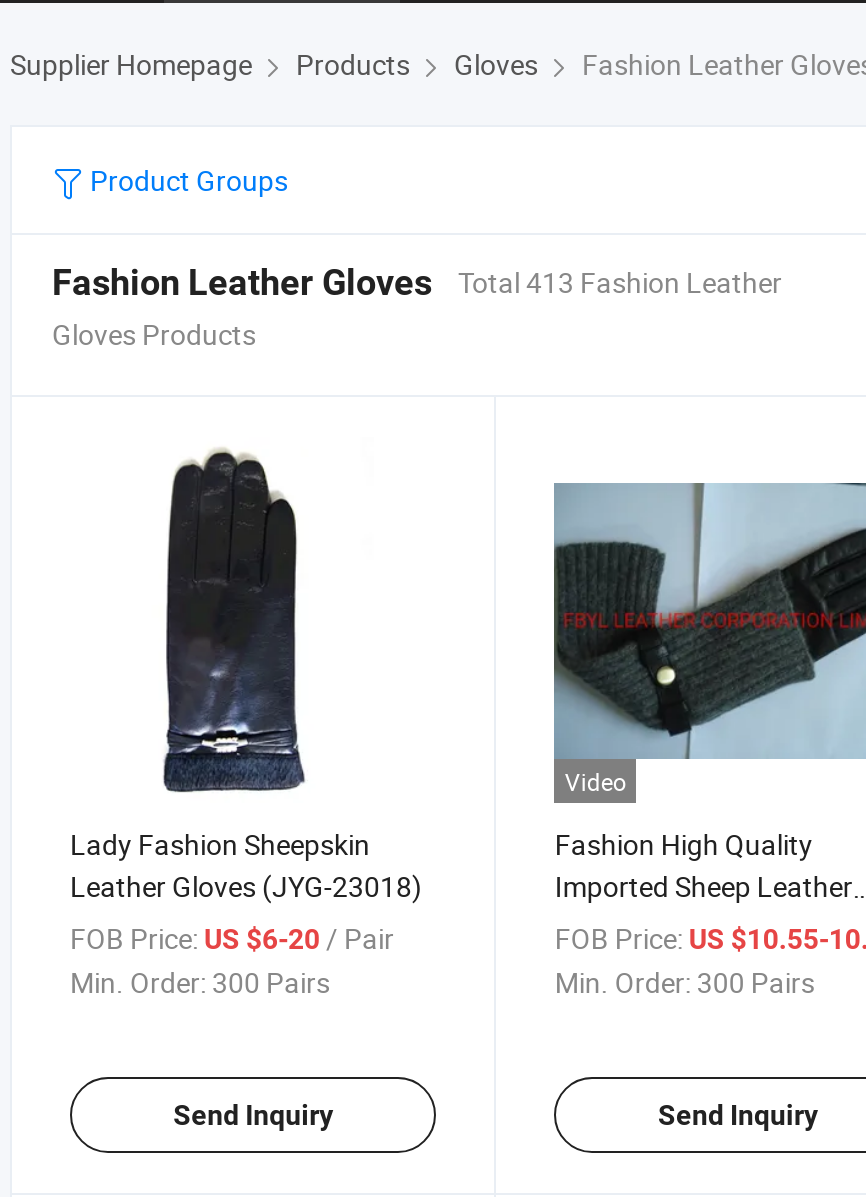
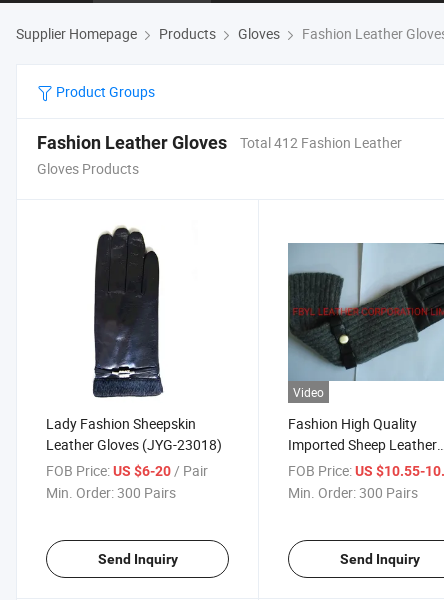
- Total 413 Fashion Leather
+ Total 412 Fashion Leather
